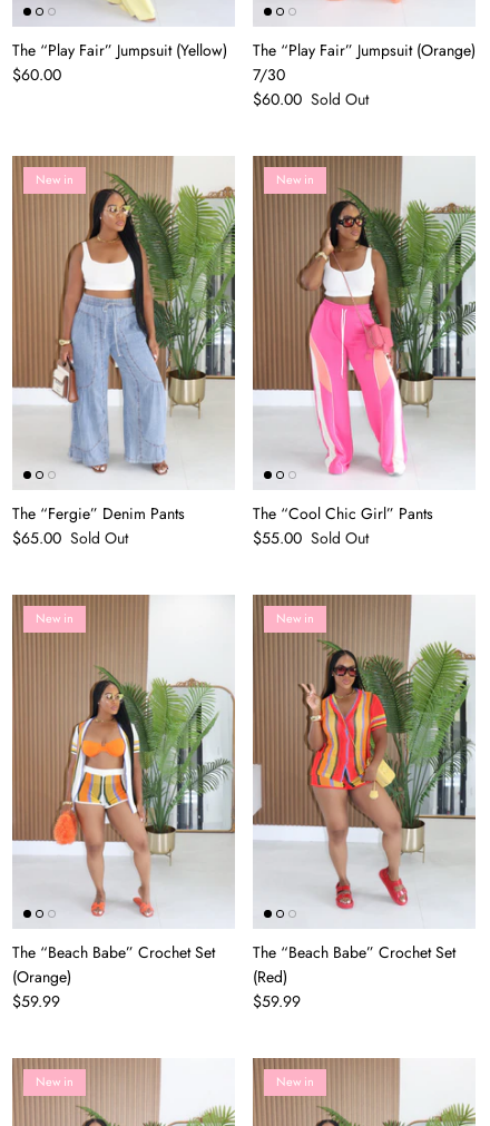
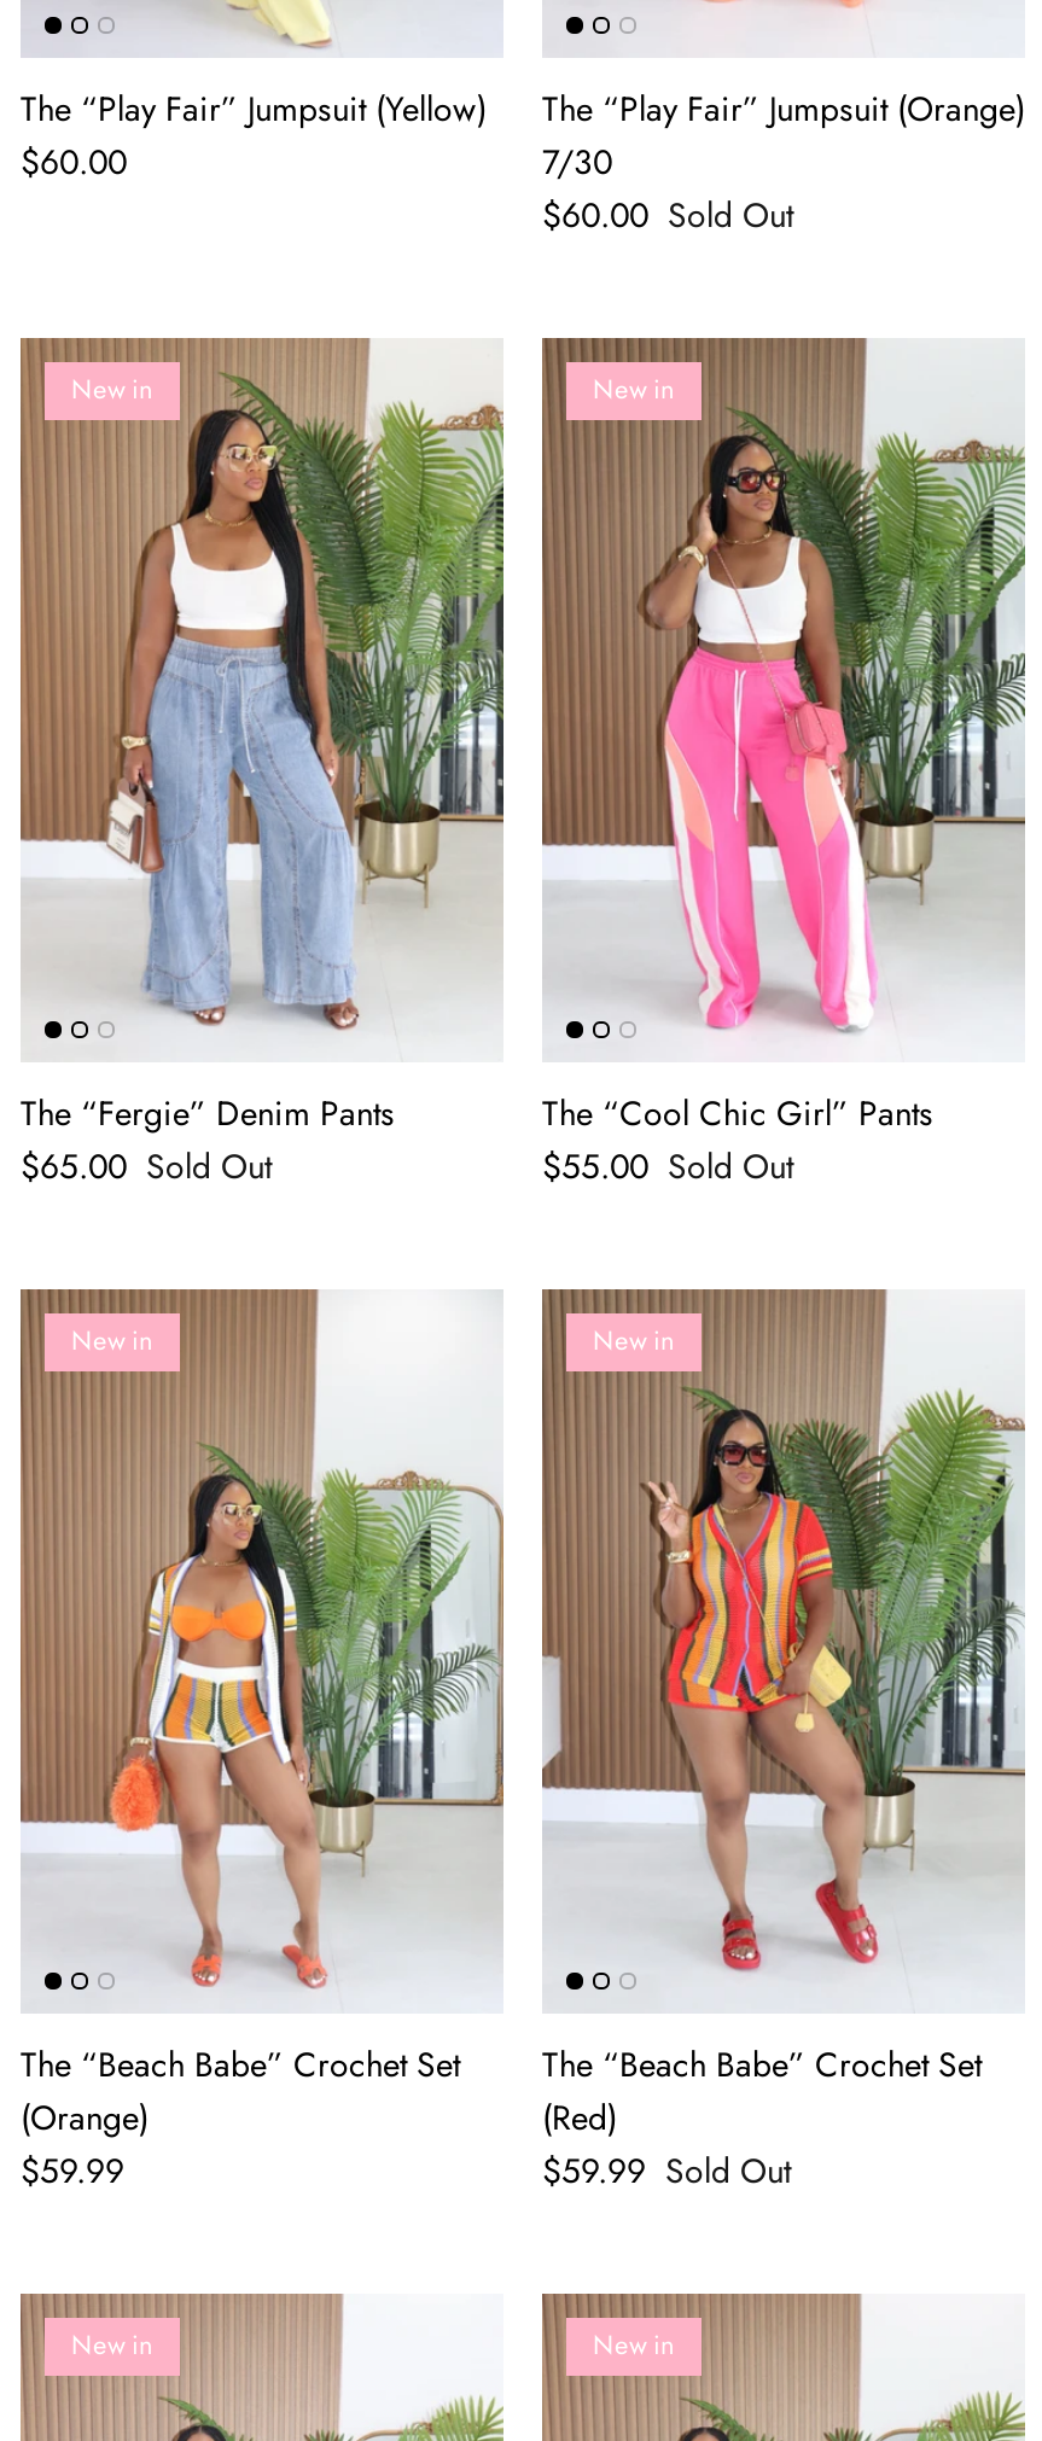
- $59.99
+ $59.99 Sold Out
